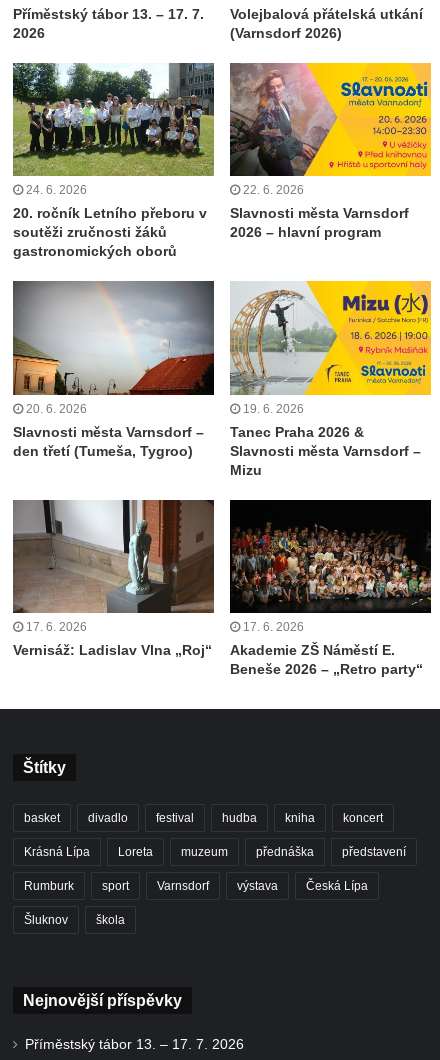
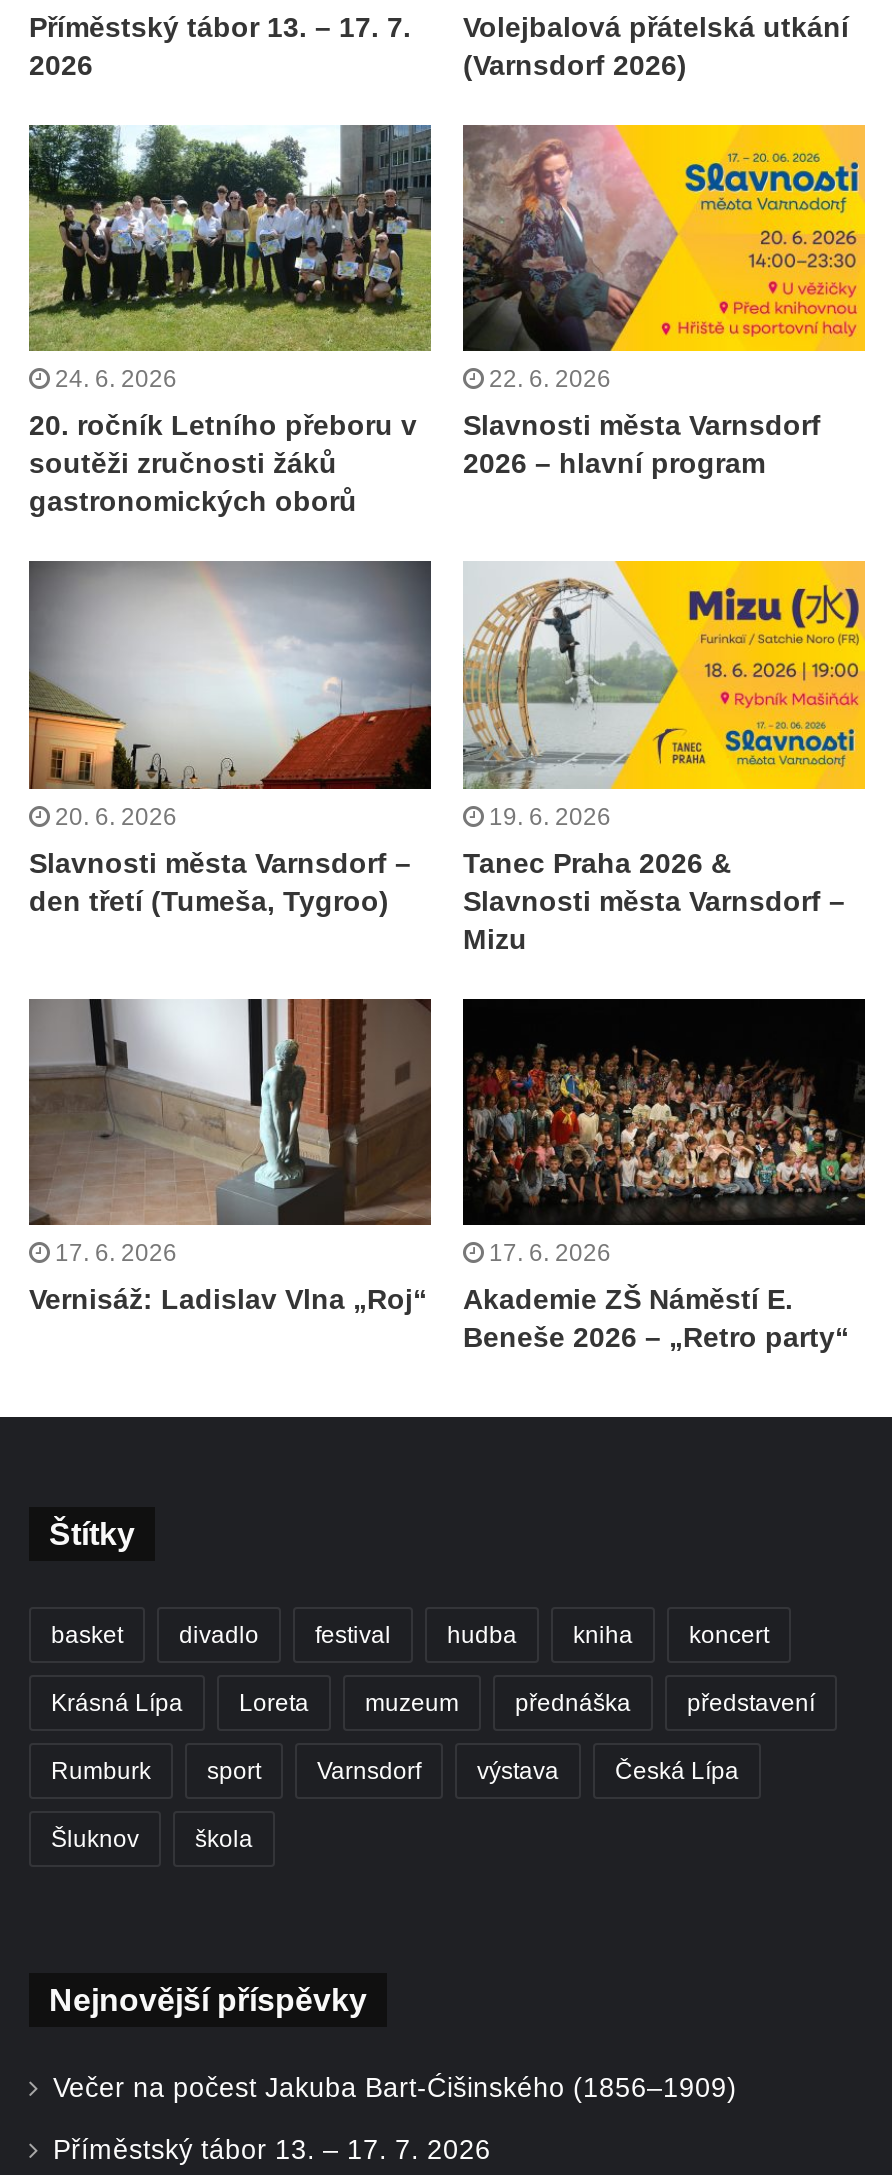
+ Večer na počest Jakuba Bart-Ćišinského (1856–1909)
